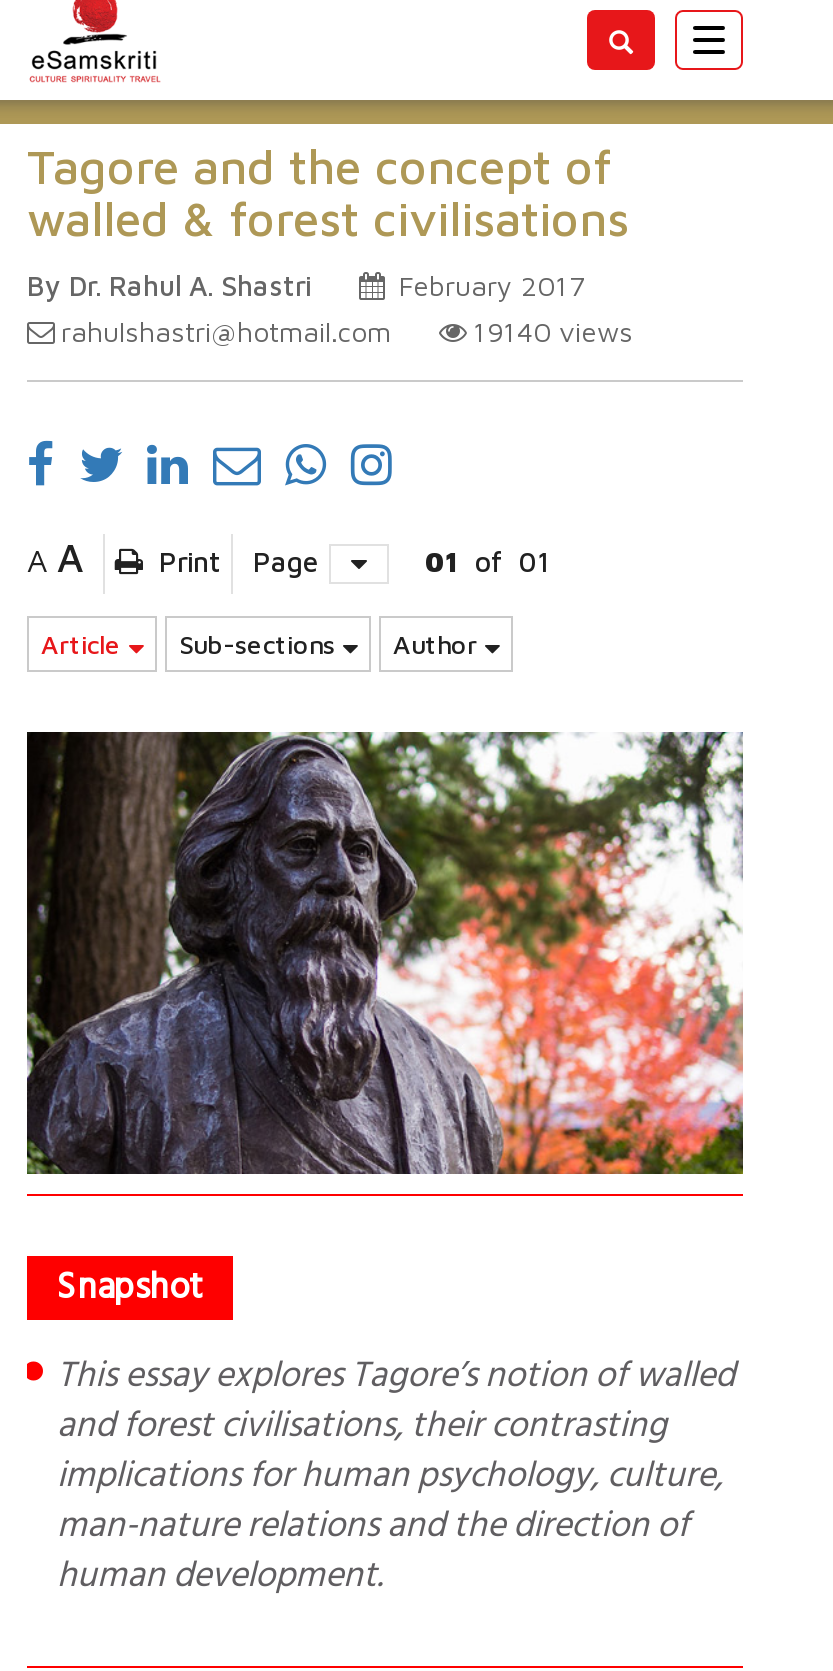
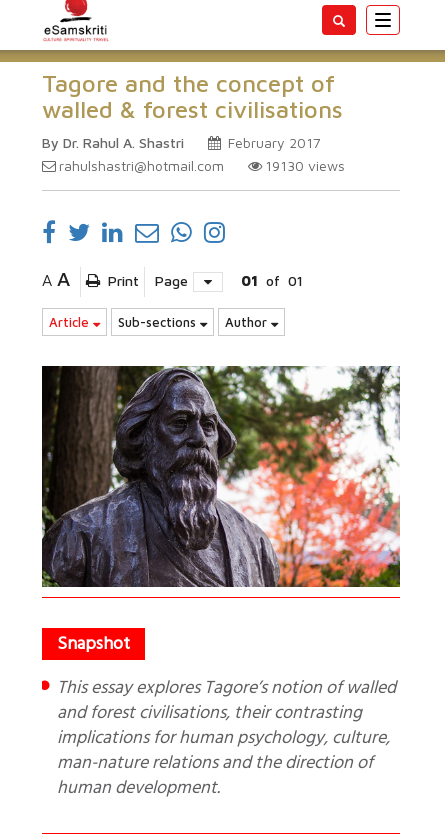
- 19140 views
+ 19130 views
